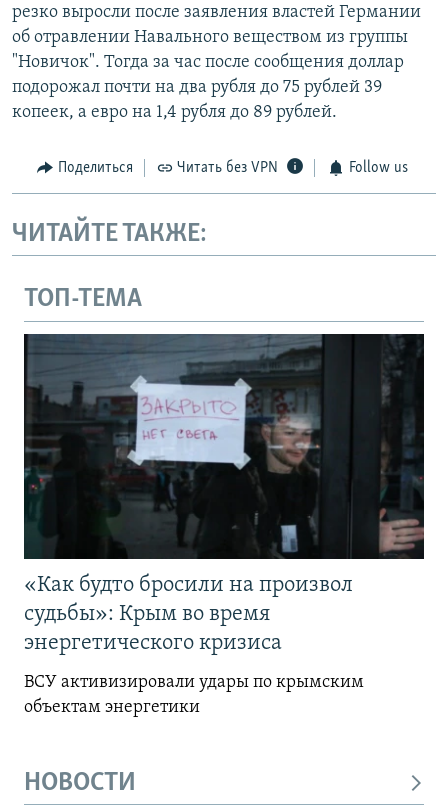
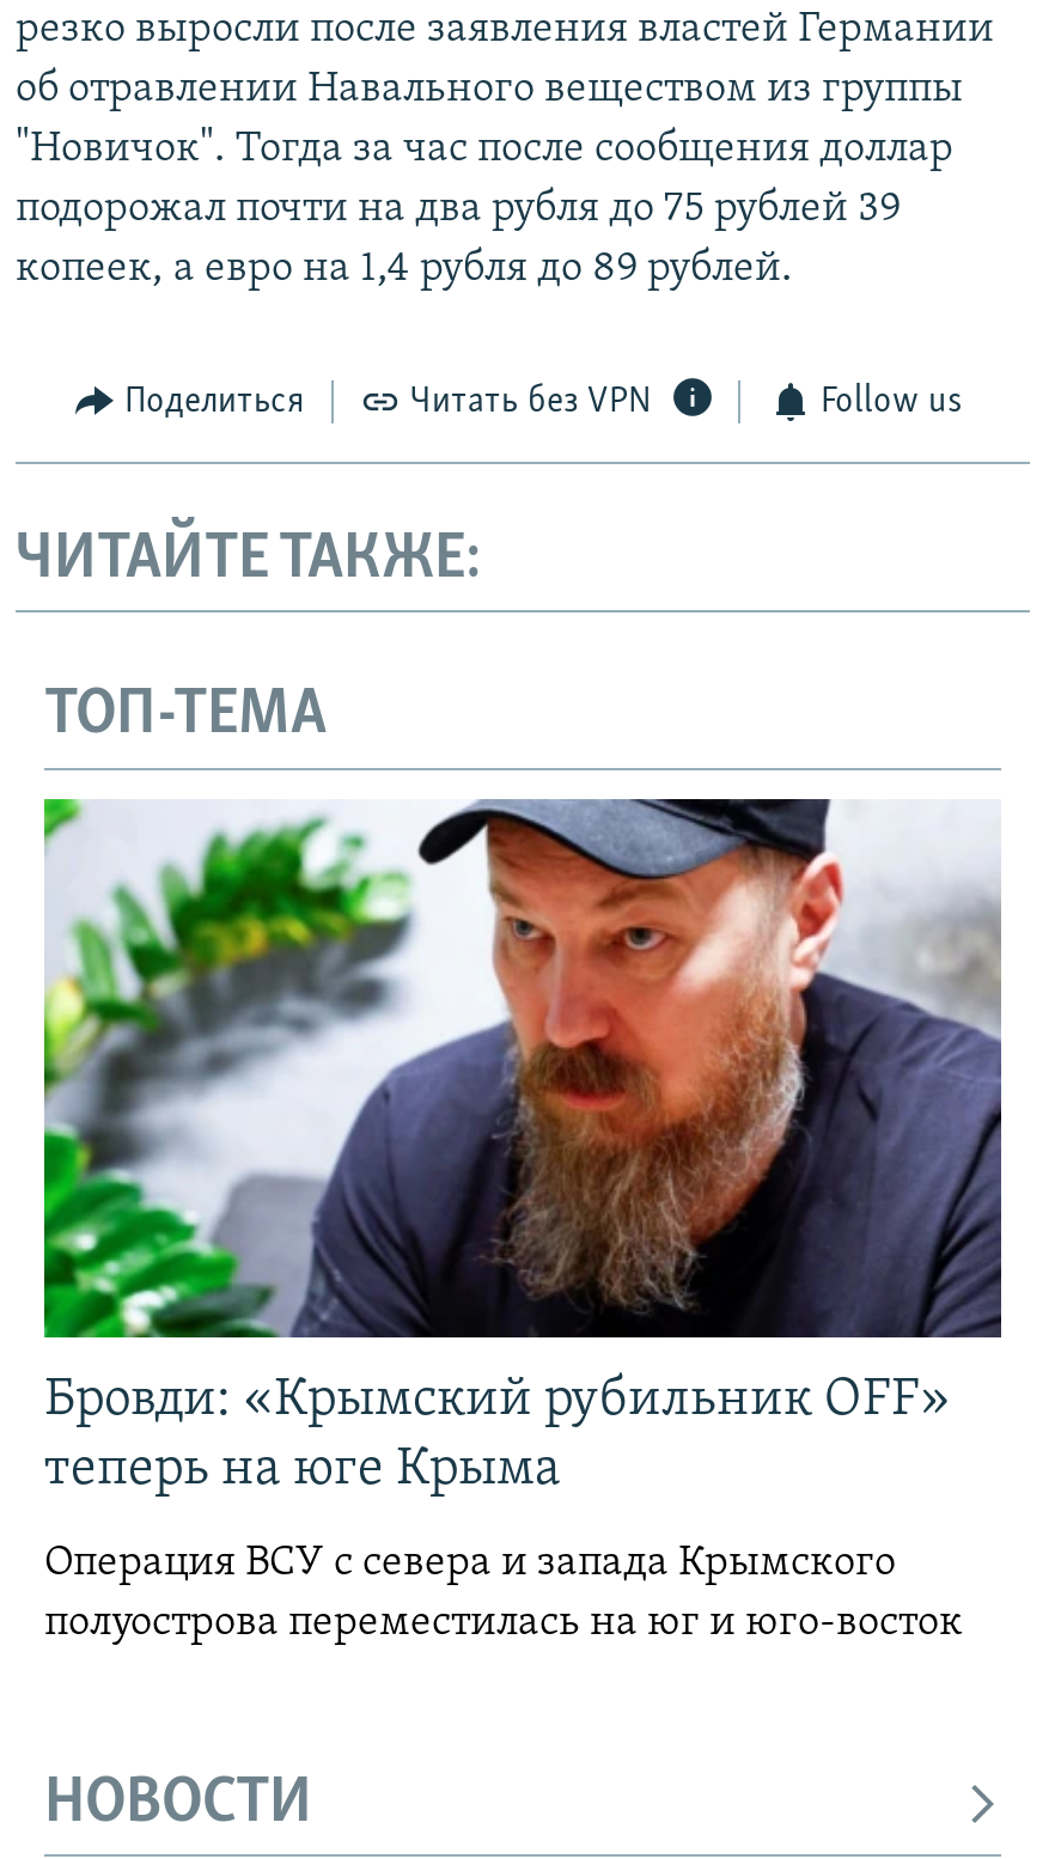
- [image]
- «Как будто бросили на произвол
- судьбы»: Крым во время
- энергетического кризиса
+ [image]
+ Бровди: «Крымский рубильник OFF»
+ теперь на юге Крыма

- ВСУ активизировали удары по крымским
- объектам энергетики
+ Операция ВСУ с севера и запада Крымского
+ полуострова переместилась на юг и юго-восток
